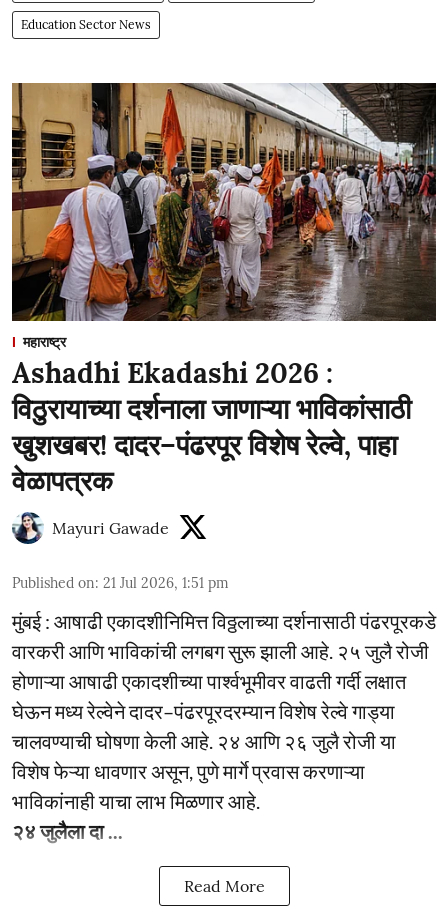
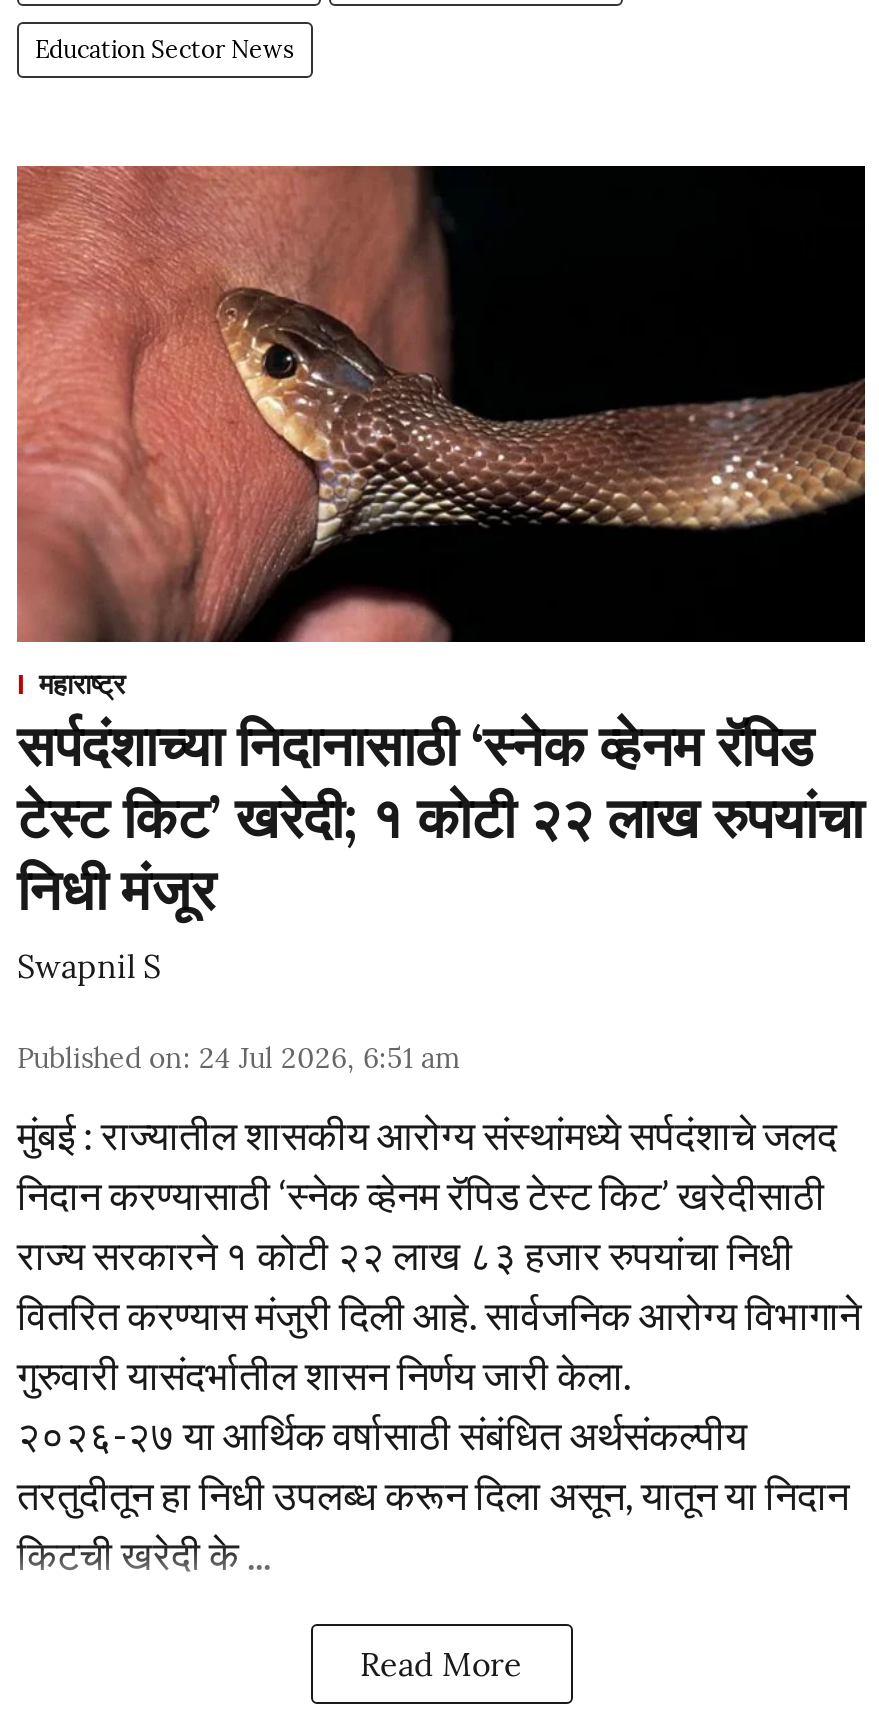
- [image]
- Ashadhi Ekadashi 2026 :
- विठुरायाच्या दर्शनाला जाणाऱ्या भाविकांसाठी
- खुशखबर! दादर–पंढरपूर विशेष रेल्वे, पाहा
- वेळापत्रक
- Mayuri Gawade
- Published on: 21 Jul 2026, 1:51 pm
- मुंबई : आषाढी एकादशीनिमित्त विठ्ठलाच्या दर्शनासाठी पंढरपूरकडे
- वारकरी आणि भाविकांची लगबग सुरू झाली आहे. २५ जुलै रोजी
- होणाऱ्या आषाढी एकादशीच्या पार्श्वभूमीवर वाढती गर्दी लक्षात
- घेऊन मध्य रेल्वेने दादर–पंढरपूरदरम्यान विशेष रेल्वे गाड्या
- चालवण्याची घोषणा केली आहे. २४ आणि २६ जुलै रोजी या
- विशेष फेऱ्या धावणार असून, पुणे मार्गे प्रवास करणाऱ्या
- भाविकांनाही याचा लाभ मिळणार आहे.
- २४ जुलैला दा ...
+ [image]
+ सर्पदंशाच्या निदानासाठी ‘स्नेक व्हेनम रॅपिड
+ टेस्ट किट’ खरेदी; १ कोटी २२ लाख रुपयांचा
+ निधी मंजूर
+ Swapnil S
+ Published on: 24 Jul 2026, 6:51 am
+ मुंबई : राज्यातील शासकीय आरोग्य संस्थांमध्ये सर्पदंशाचे जलद
+ निदान करण्यासाठी ‘स्नेक व्हेनम रॅपिड टेस्ट किट’ खरेदीसाठी
+ राज्य सरकारने १ कोटी २२ लाख ८३ हजार रुपयांचा निधी
+ वितरित करण्यास मंजुरी दिली आहे. सार्वजनिक आरोग्य विभागाने
+ गुरुवारी यासंदर्भातील शासन निर्णय जारी केला.
+ २०२६-२७ या आर्थिक वर्षासाठी संबंधित अर्थसंकल्पीय
+ तरतुदीतून हा निधी उपलब्ध करून दिला असून, यातून या निदान
+ किटची खरेदी के ...
